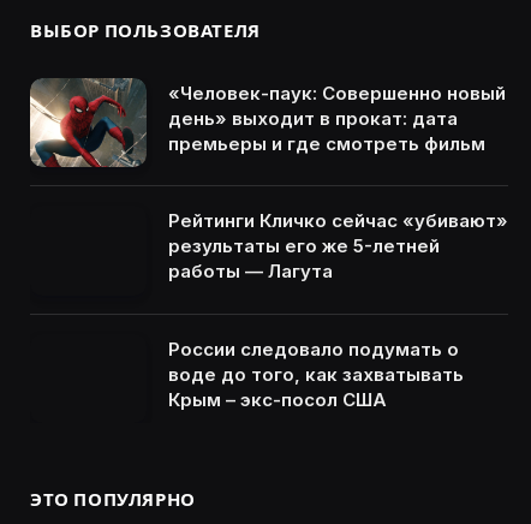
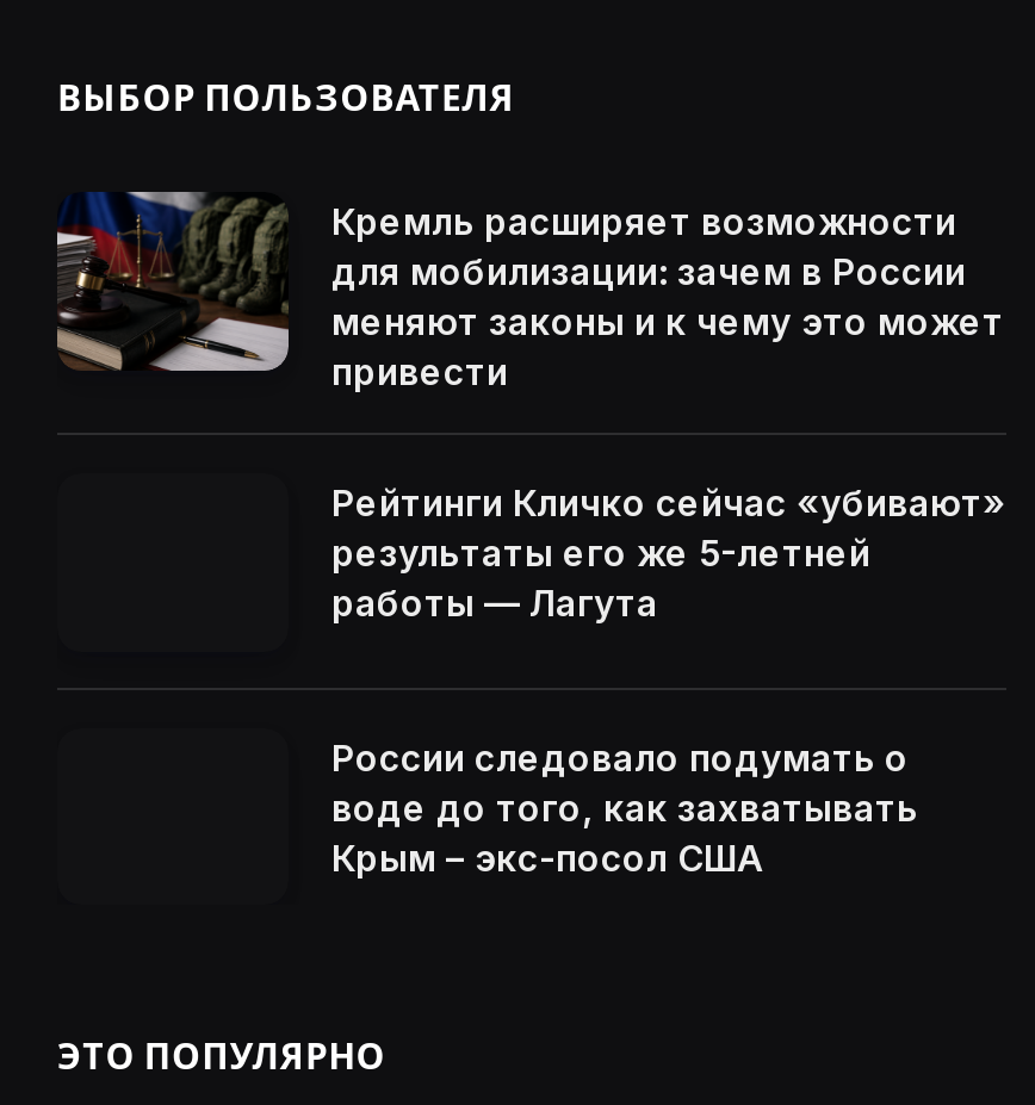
- [image]
- «Человек-паук: Совершенно новый
- день» выходит в прокат: дата
- премьеры и где смотреть фильм
+ [image]
+ Кремль расширяет возможности
+ для мобилизации: зачем в России
+ меняют законы и к чему это может
+ привести
